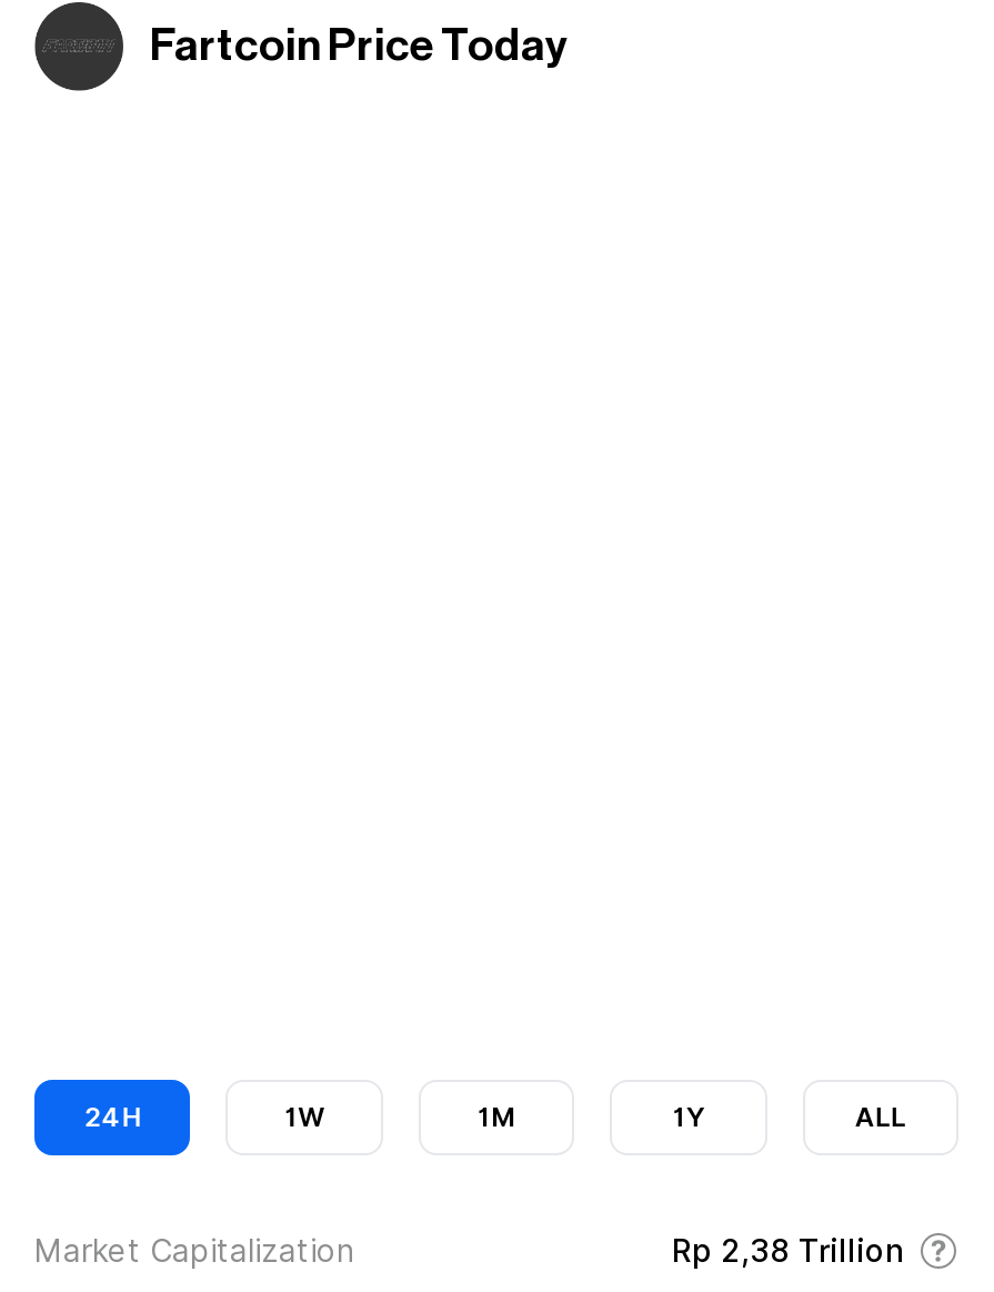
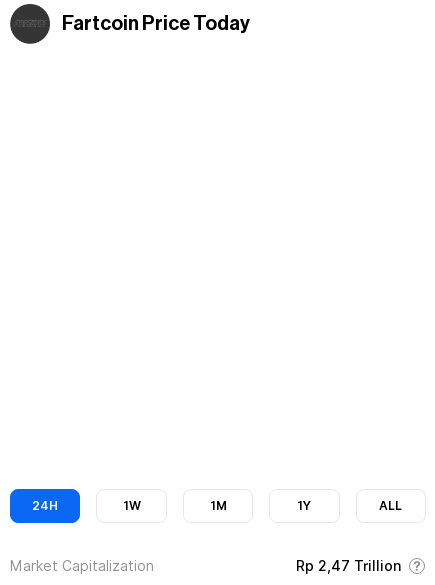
- Rp 2,38 Trillion
+ Rp 2,47 Trillion
